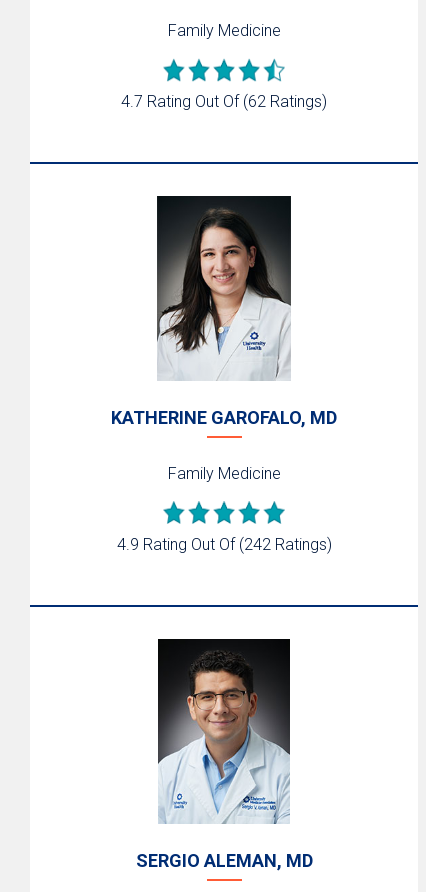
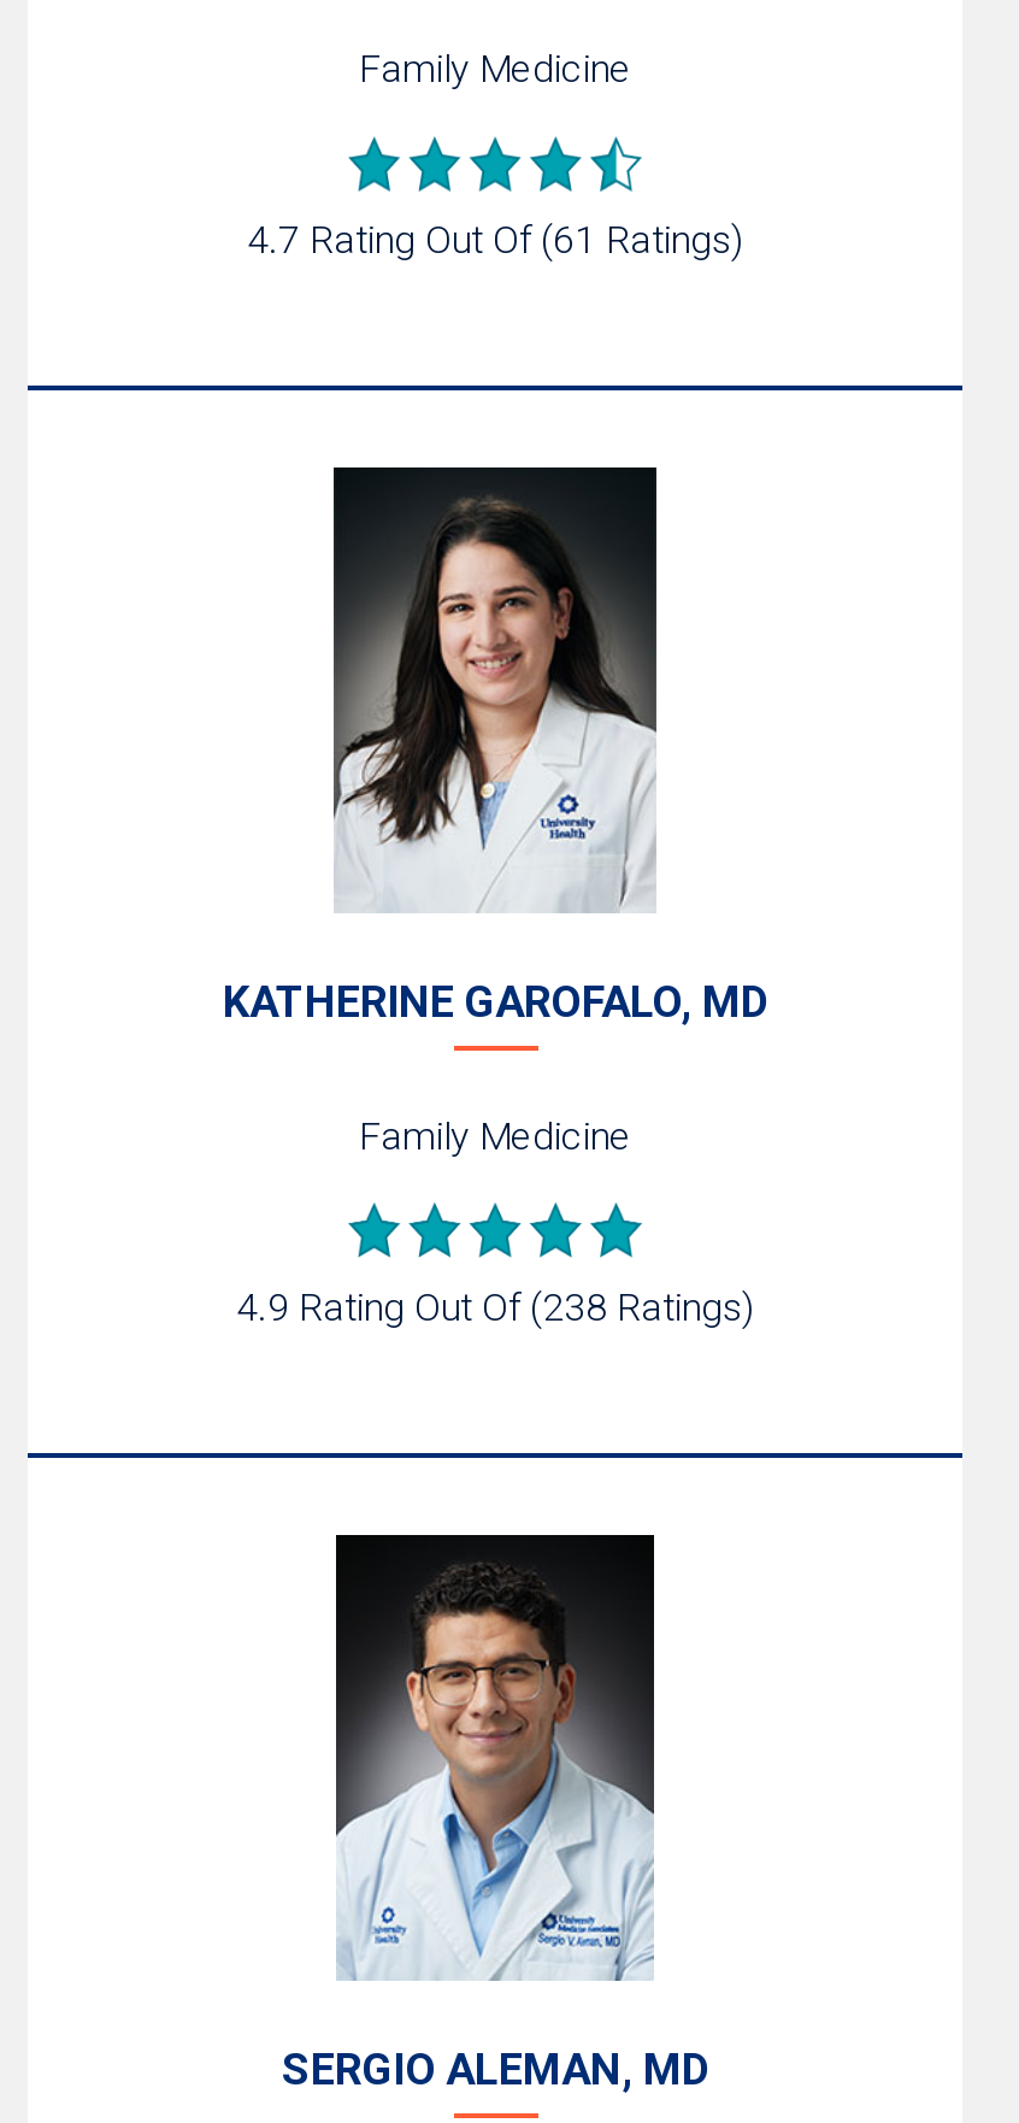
- 4.7 Rating Out Of (62 Ratings)
+ 4.7 Rating Out Of (61 Ratings)

- 4.9 Rating Out Of (242 Ratings)
+ 4.9 Rating Out Of (238 Ratings)
